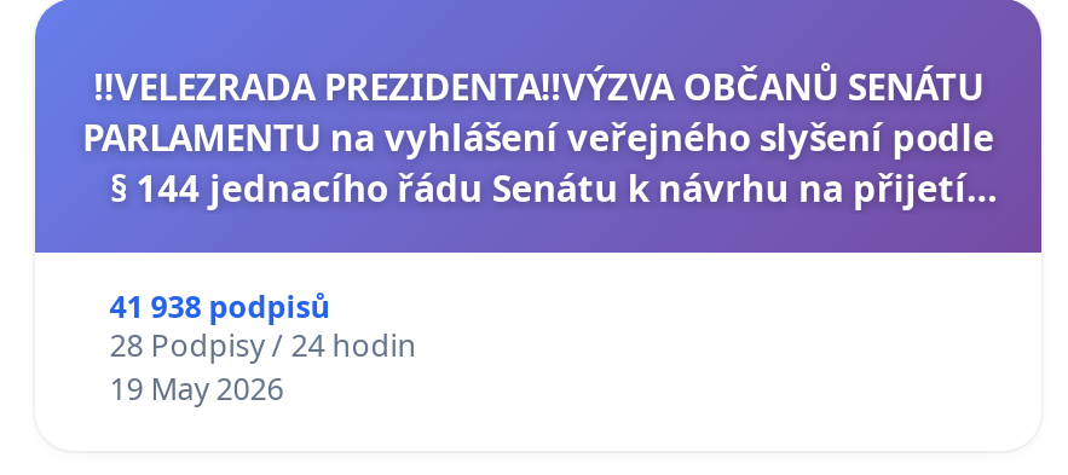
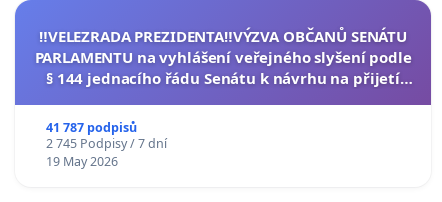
- 41 938 podpisů
+ 41 787 podpisů

- 28 Podpisy / 24 hodin
+ 2 745 Podpisy / 7 dní
